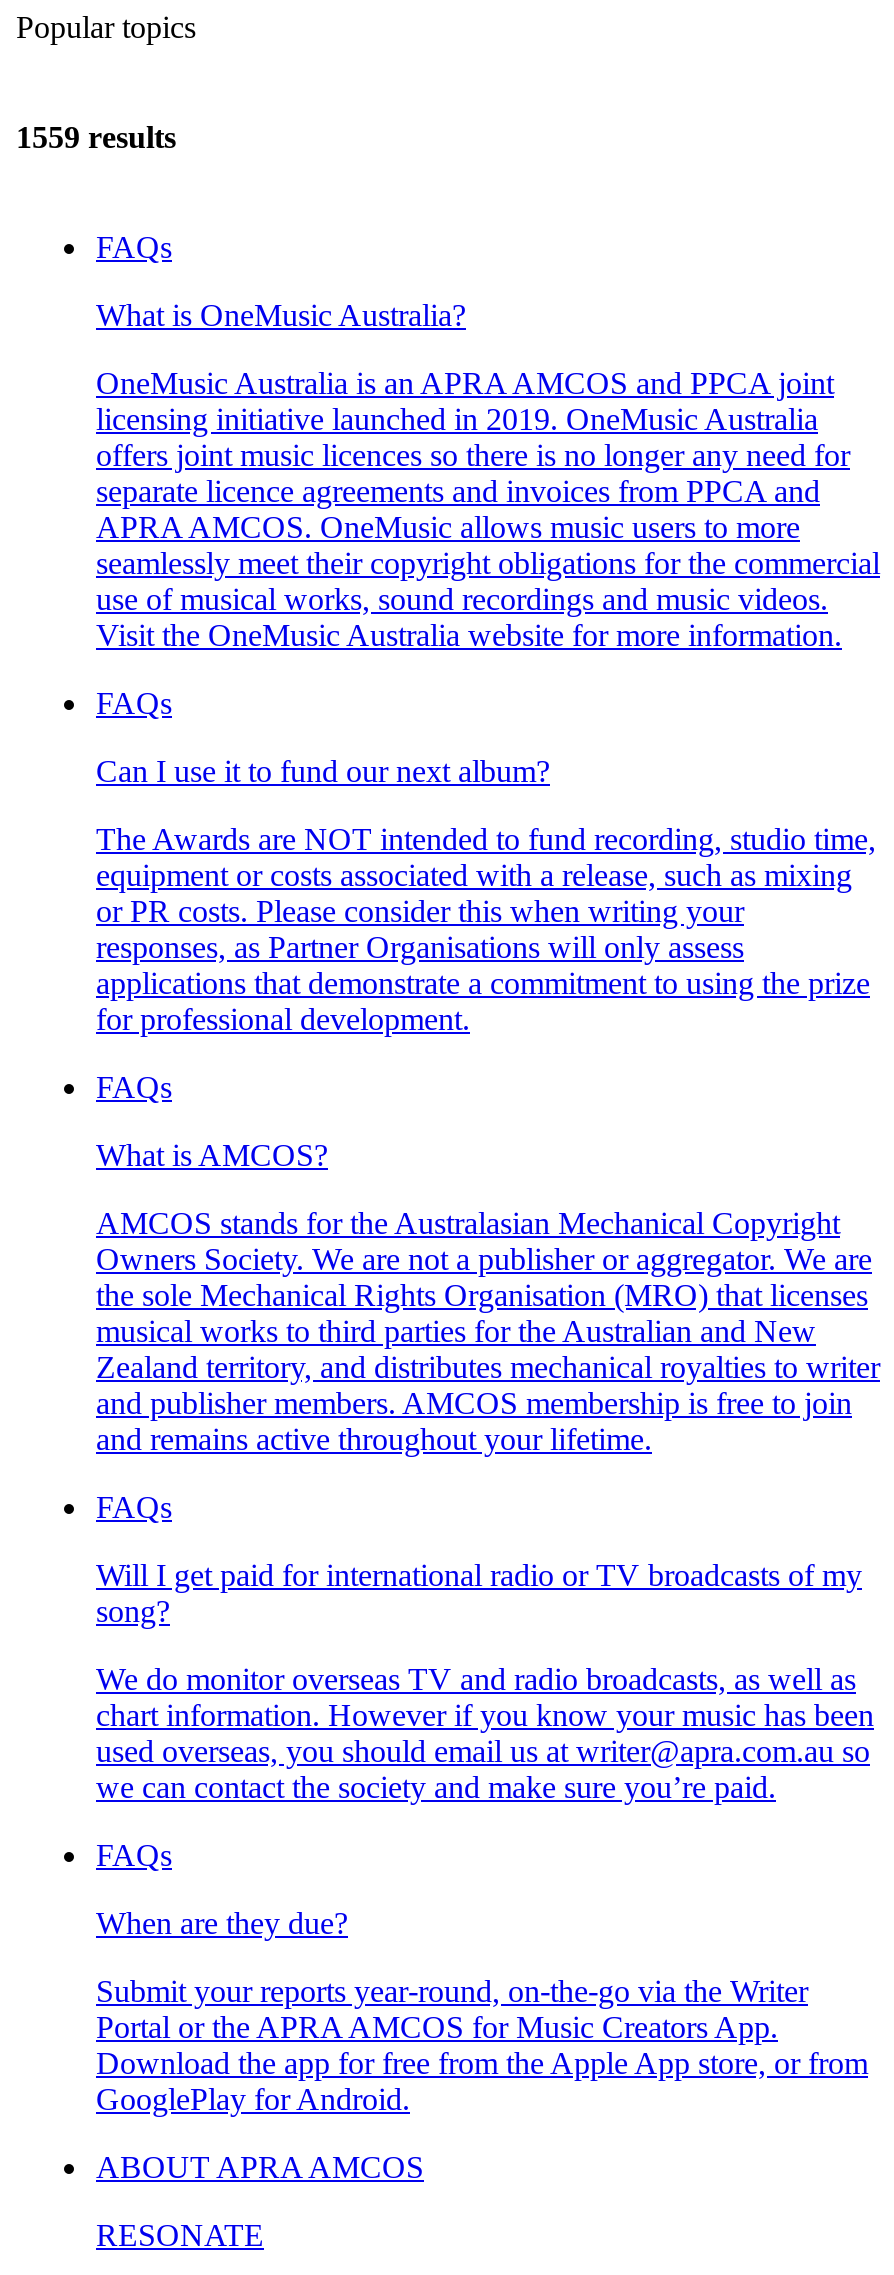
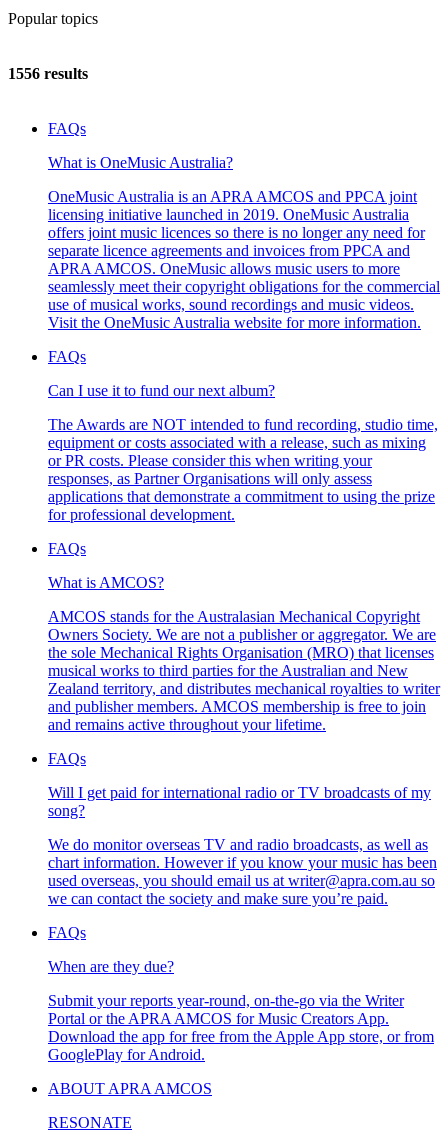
- 1559 results
+ 1556 results
